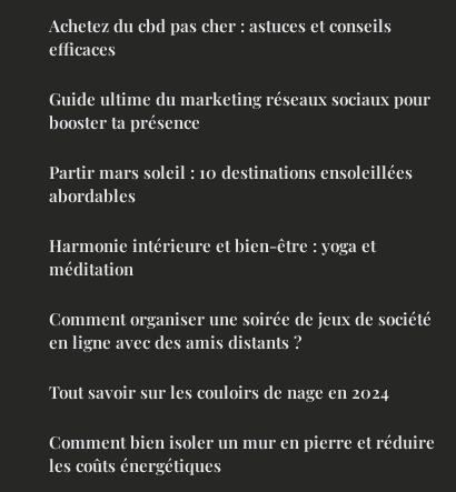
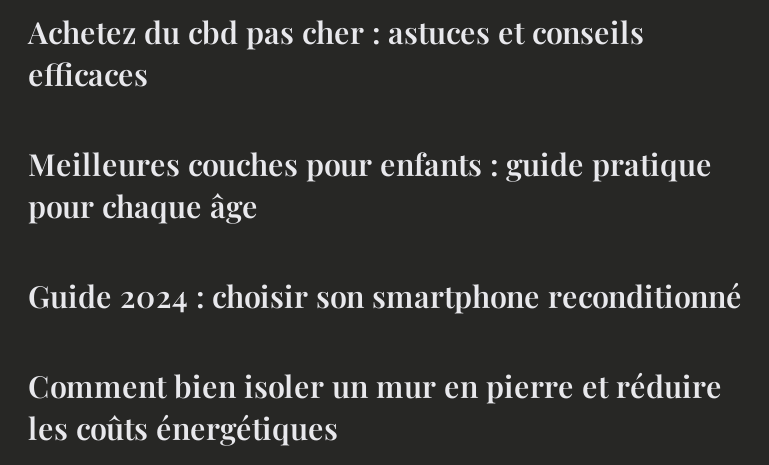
- Guide ultime du marketing réseaux sociaux pour
- booster ta présence
- Partir mars soleil : 10 destinations ensoleillées
- abordables
- Harmonie intérieure et bien-être : yoga et
- méditation
- Comment organiser une soirée de jeux de société
- en ligne avec des amis distants ?
- Tout savoir sur les couloirs de nage en 2024
+ Meilleures couches pour enfants : guide pratique
+ pour chaque âge
+ Guide 2024 : choisir son smartphone reconditionné
